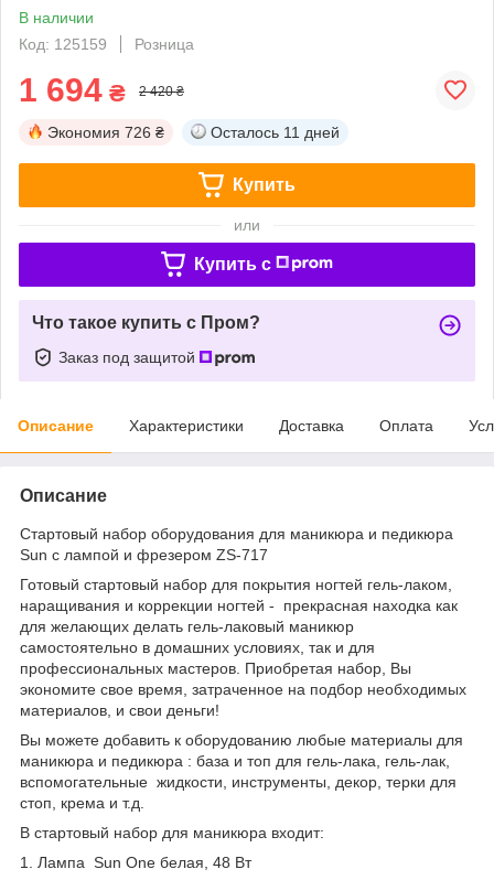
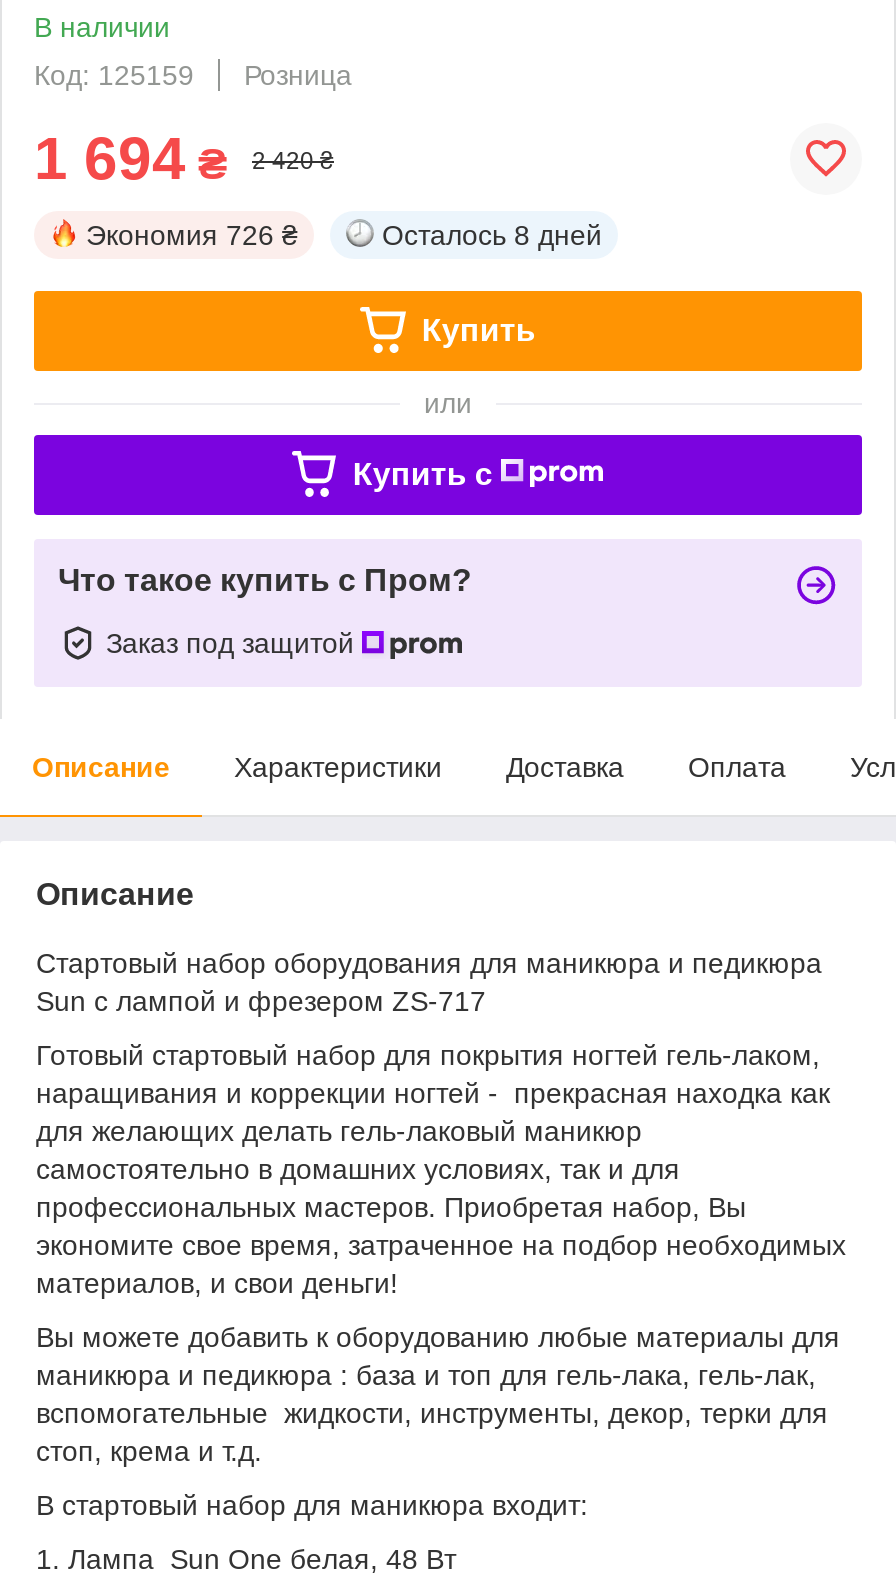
- Осталось 11 дней
+ Осталось 8 дней
